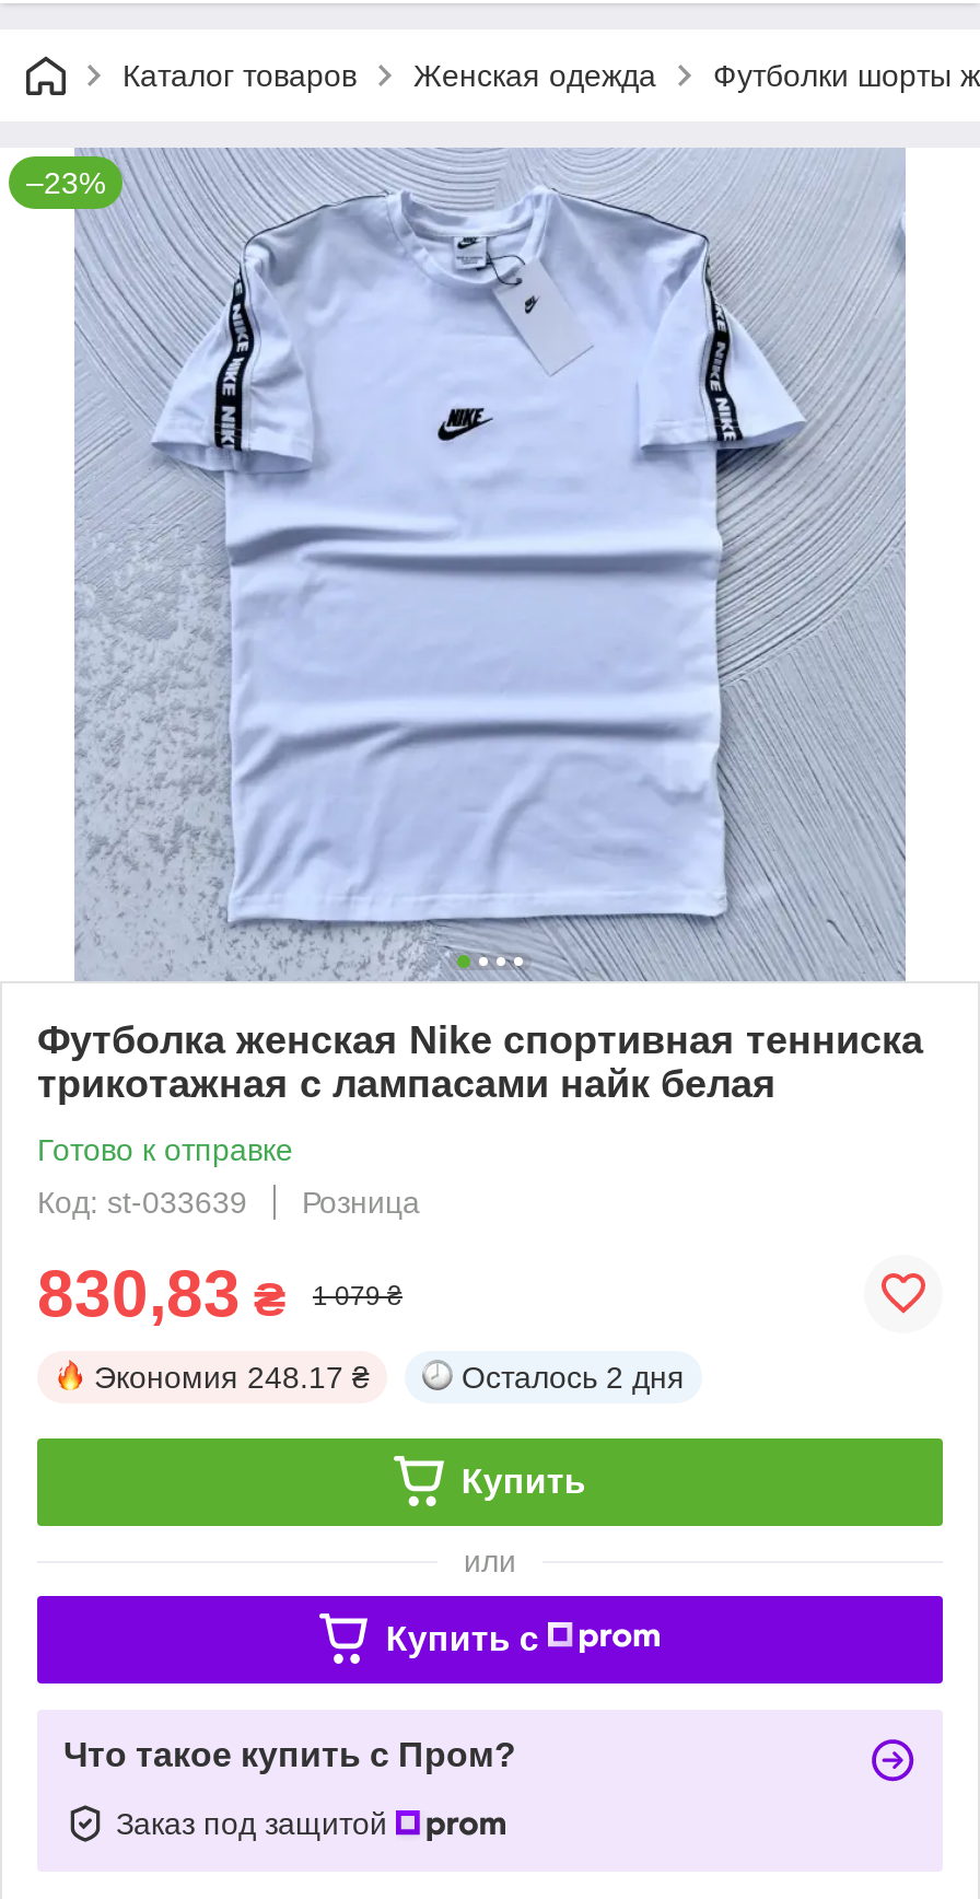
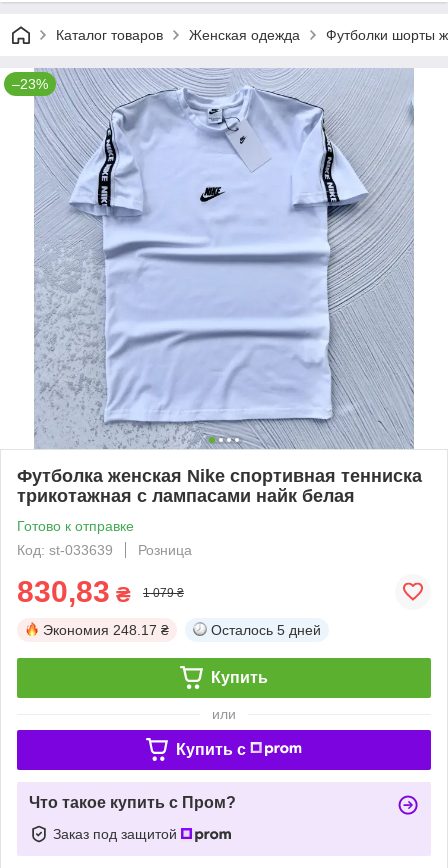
- Осталось 2 дня
+ Осталось 5 дней
